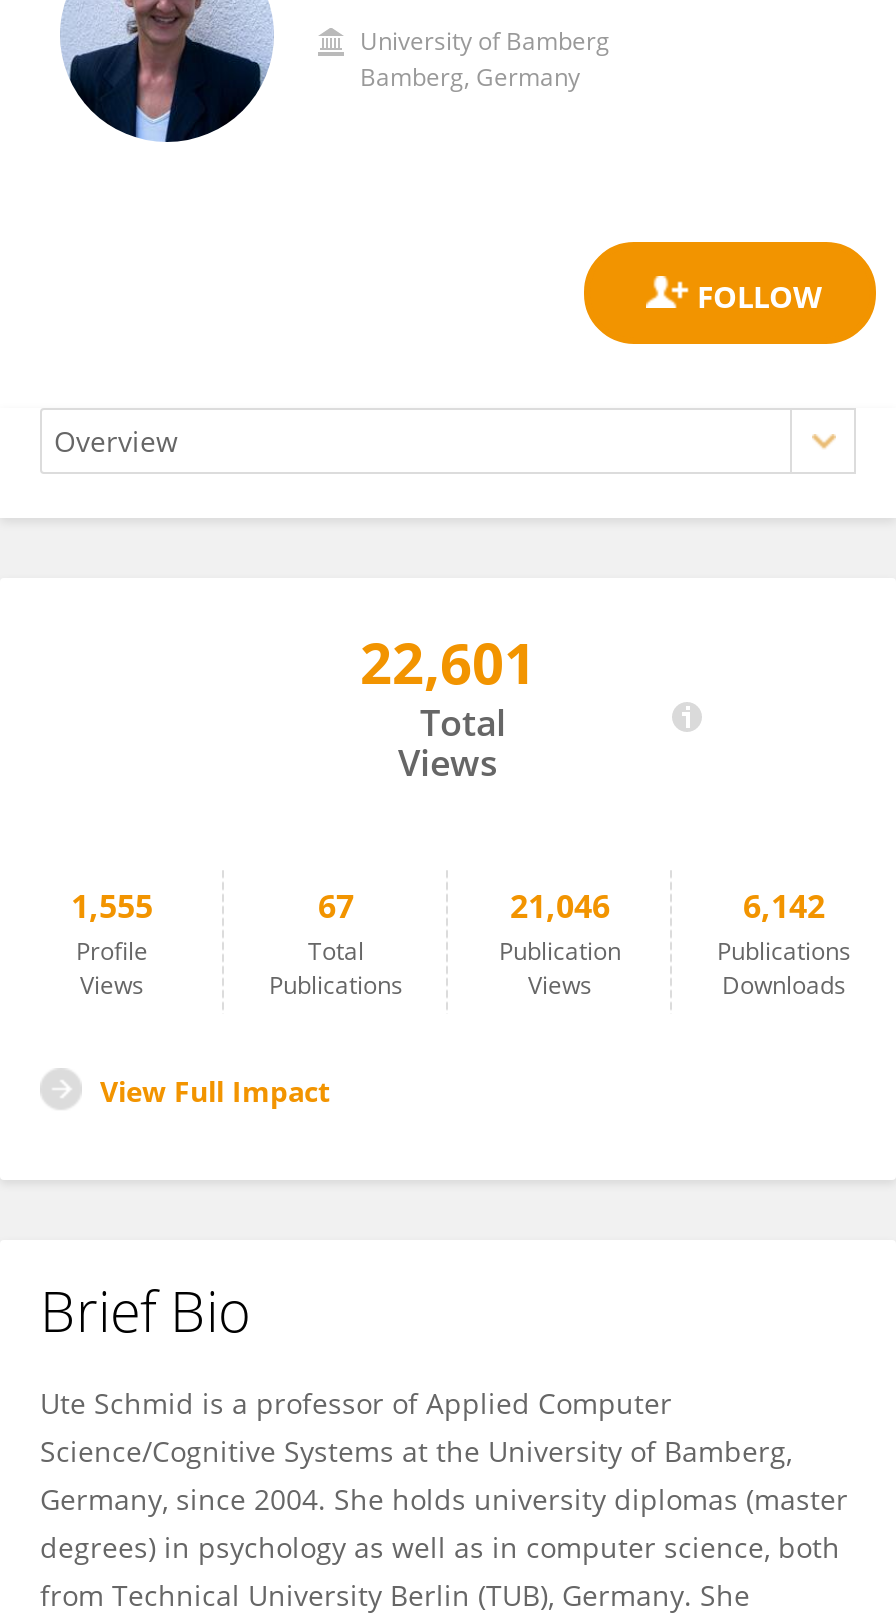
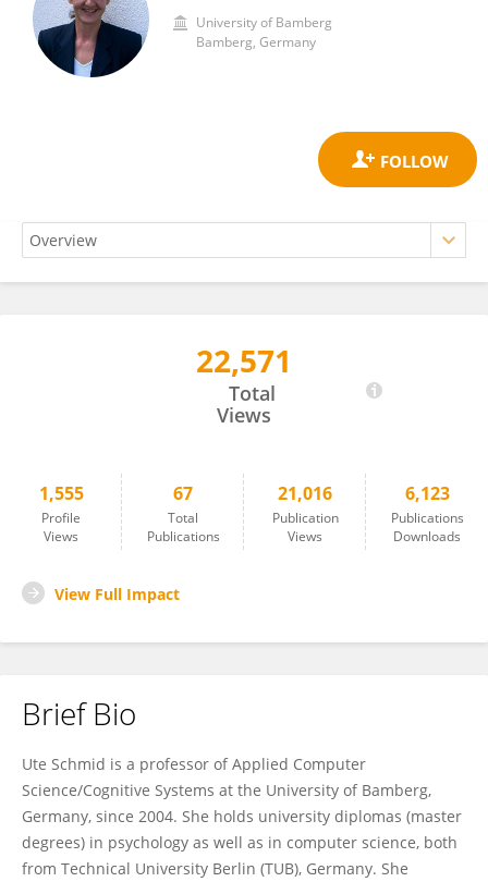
- 22,601
+ 22,571

- 21,046
+ 21,016

- 6,142
+ 6,123
